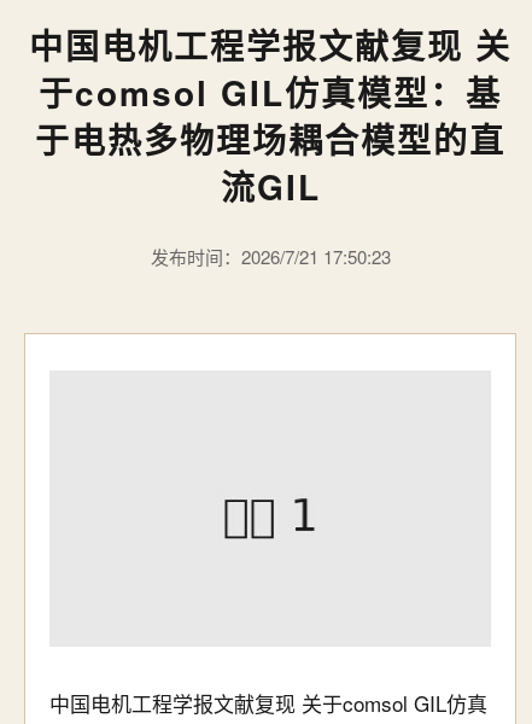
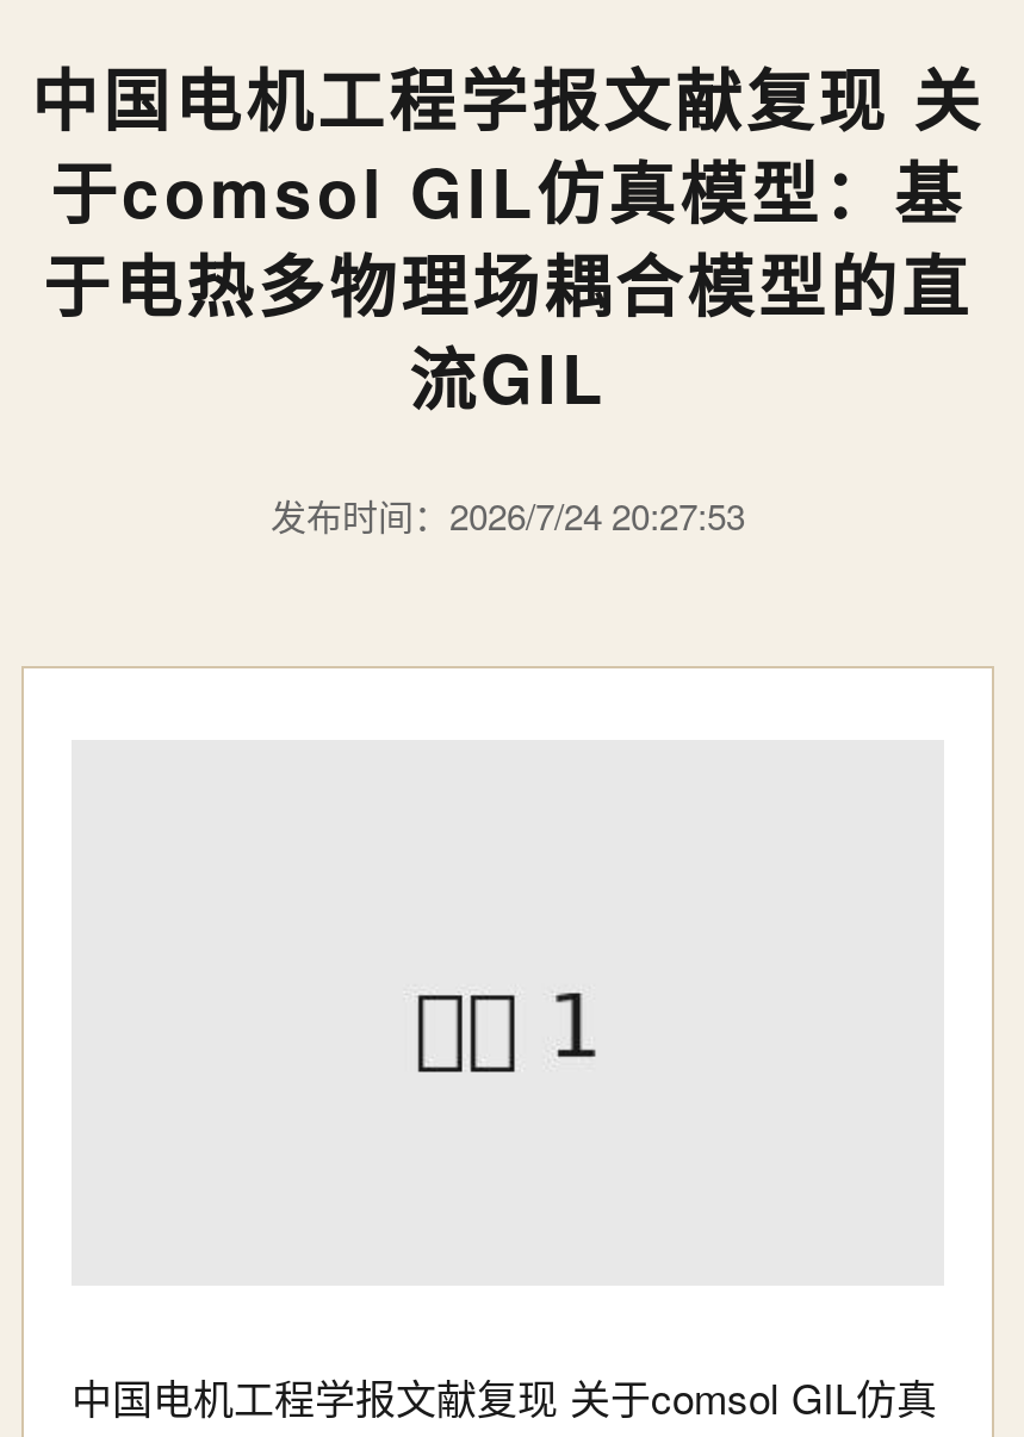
- 发布时间：2026/7/21 17:50:23
+ 发布时间：2026/7/24 20:27:53
